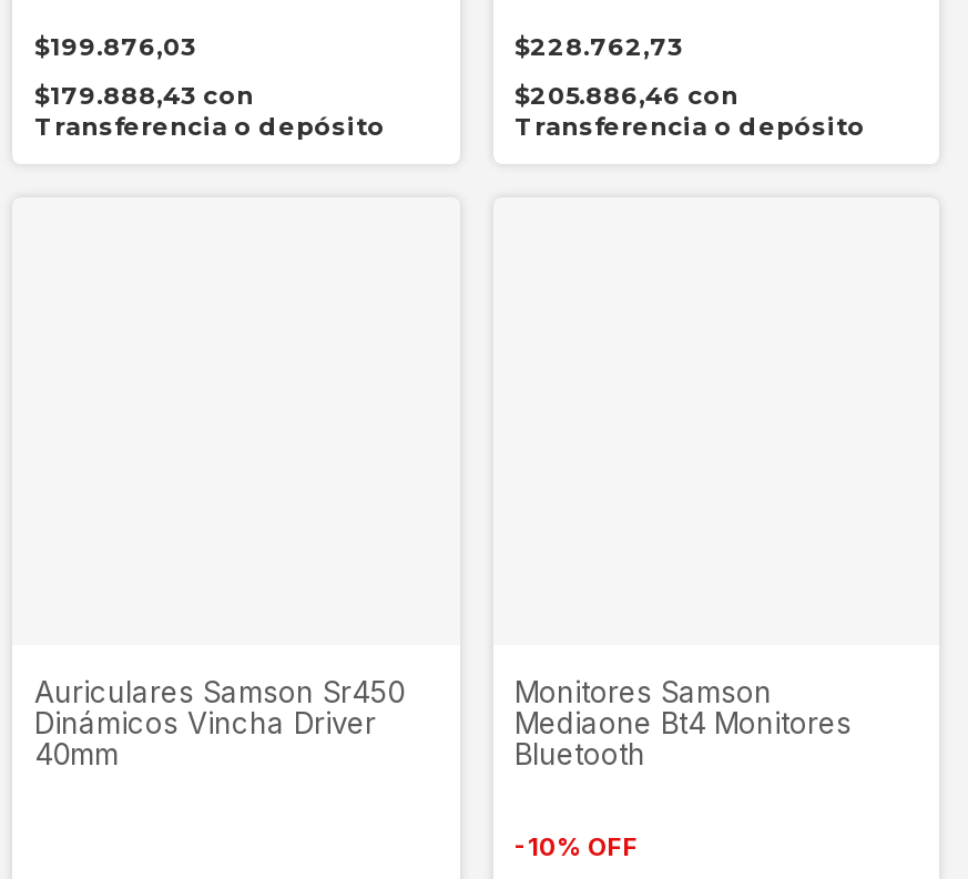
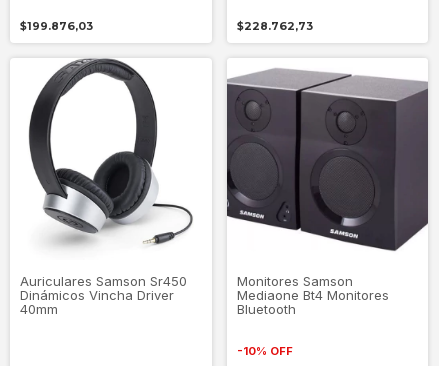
+ [image]

+ [image]

- $179.888,43 con
- Transferencia o depósito

- $205.886,46 con
- Transferencia o depósito
